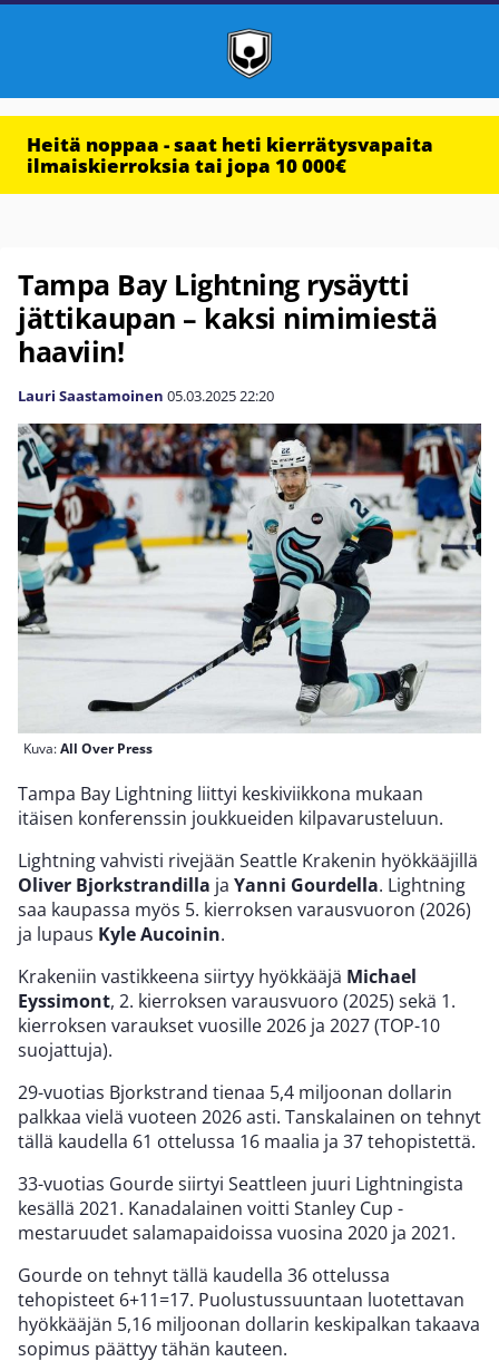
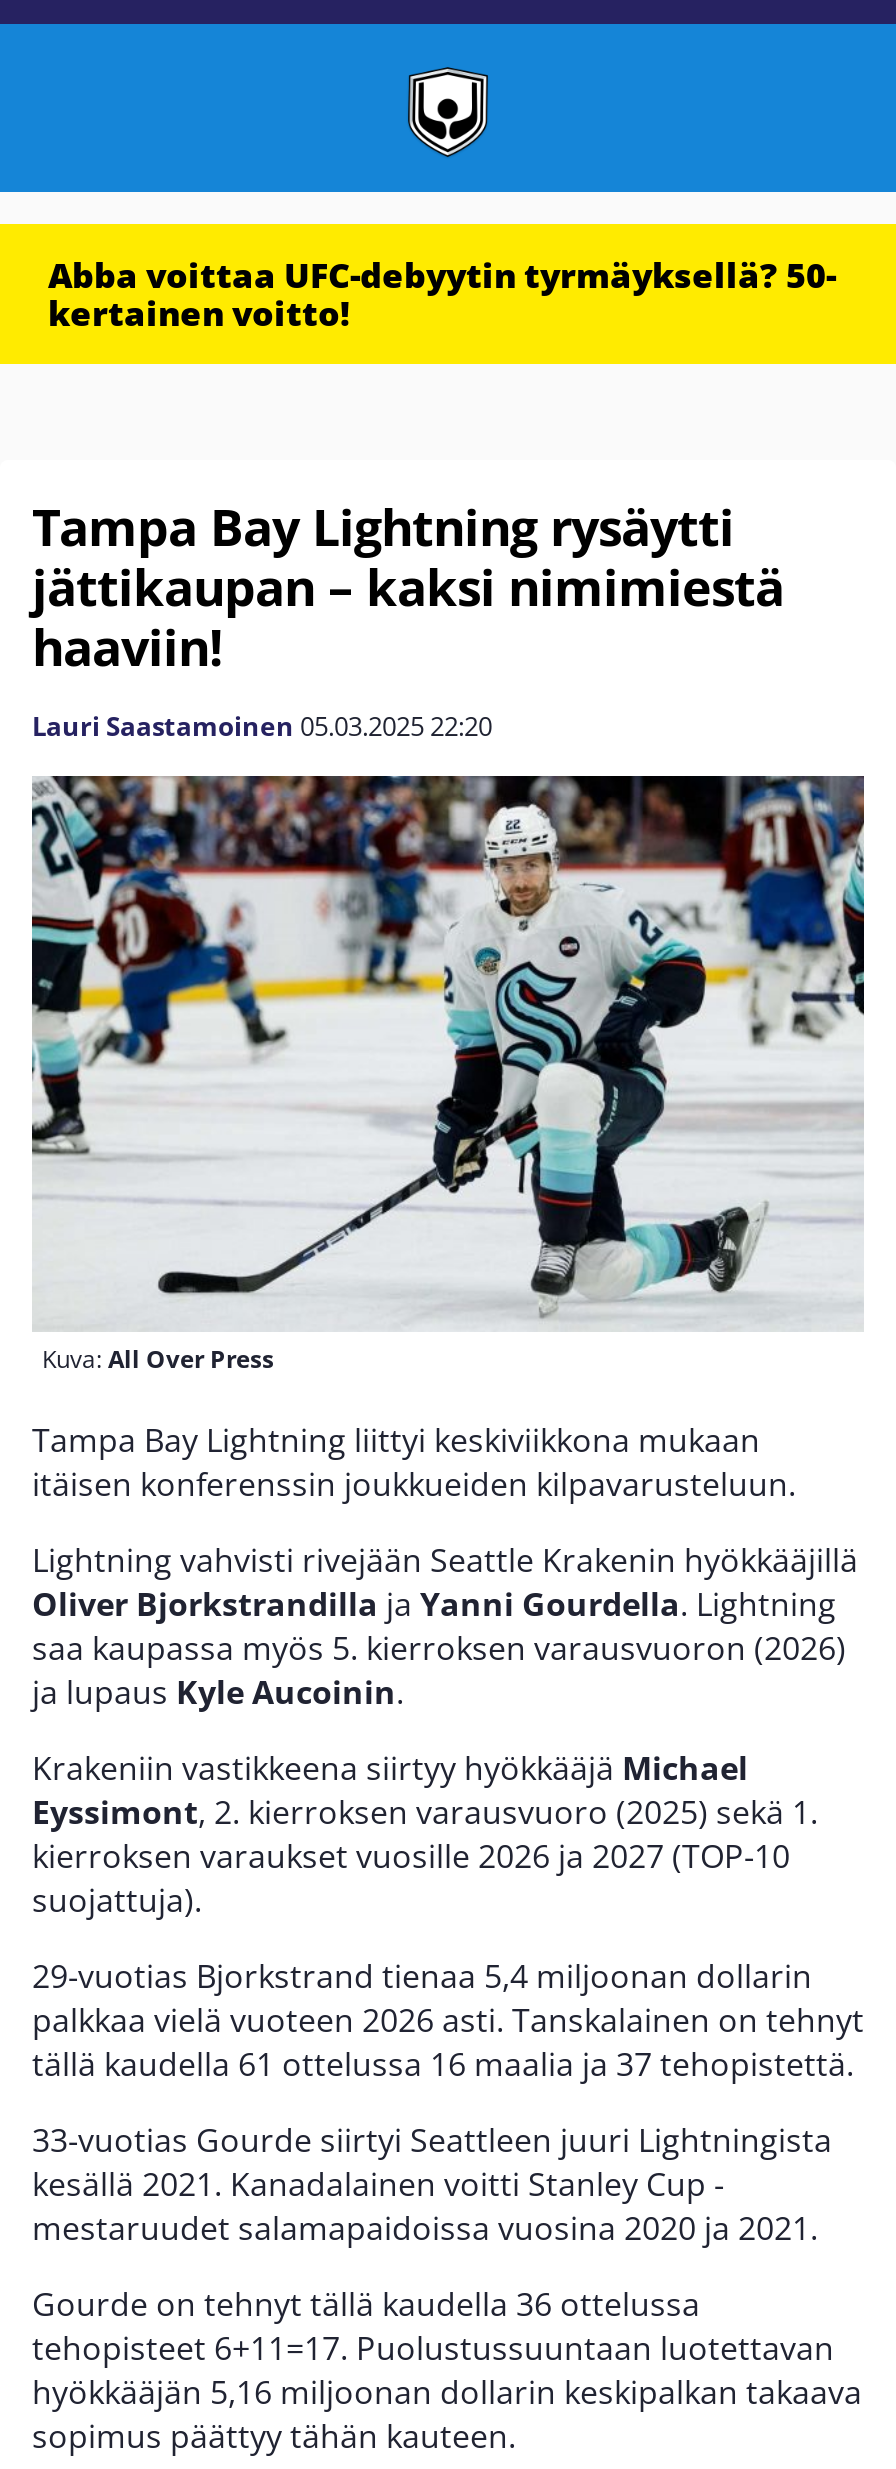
- Heitä noppaa - saat heti kierrätysvapaita
- ilmaiskierroksia tai jopa 10 000€
+ Abba voittaa UFC-debyytin tyrmäyksellä? 50-
+ kertainen voitto!
